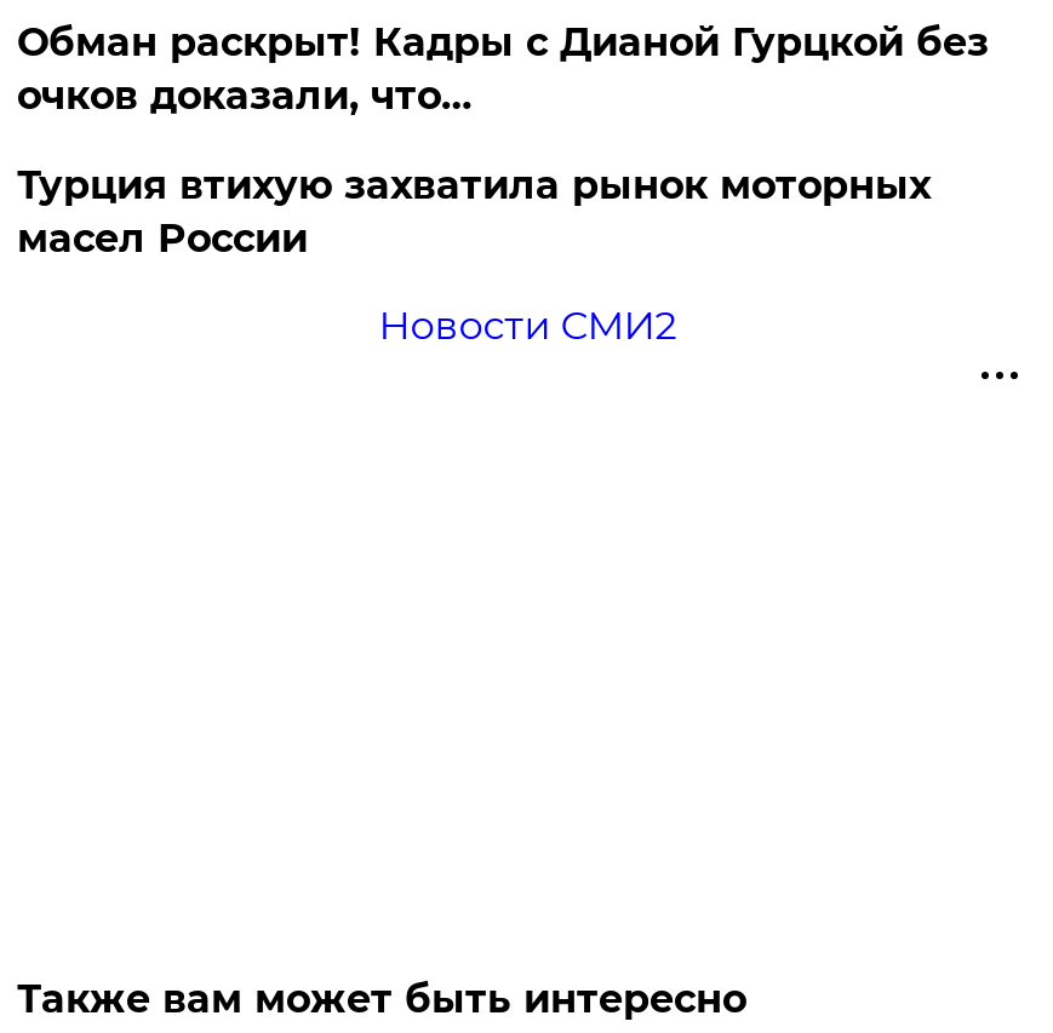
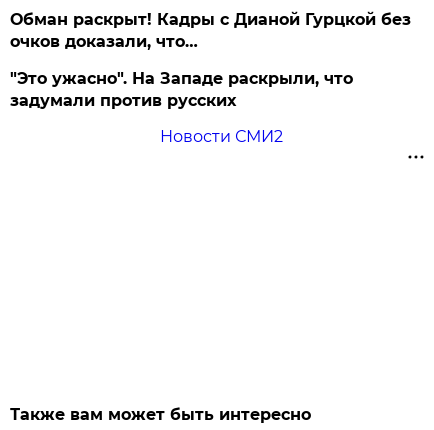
- Турция втихую захватила рынок моторных
- масел России
+ "Это ужасно". На Западе раскрыли, что
+ задумали против русских
